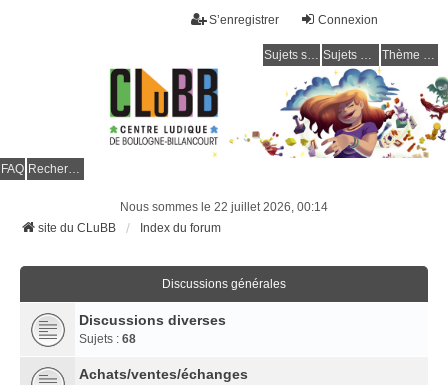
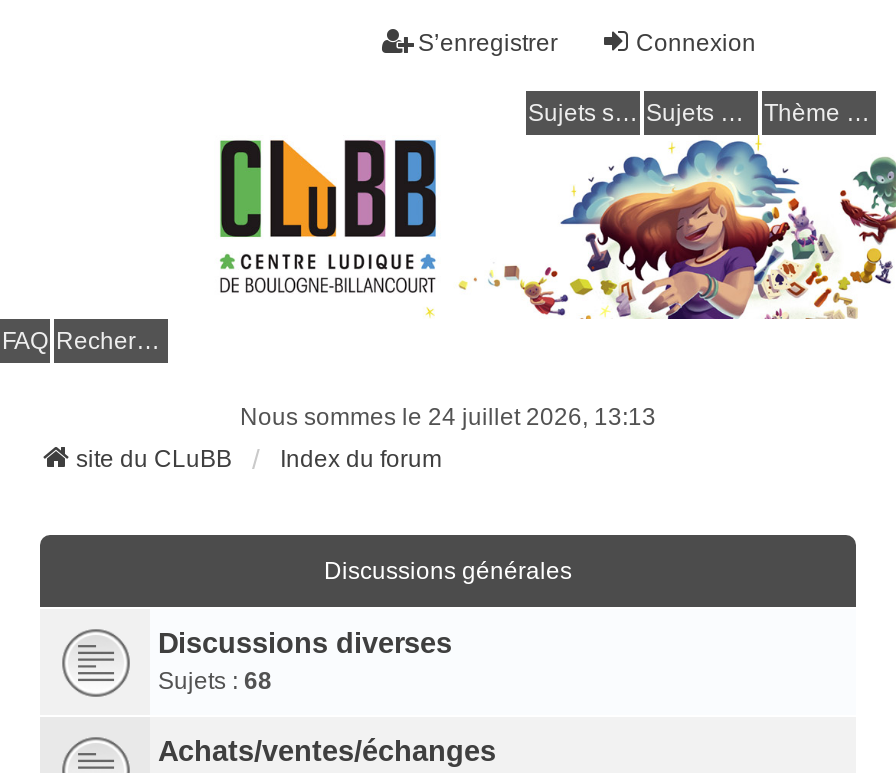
- Nous sommes le 22 juillet 2026, 00:14
+ Nous sommes le 24 juillet 2026, 13:13
